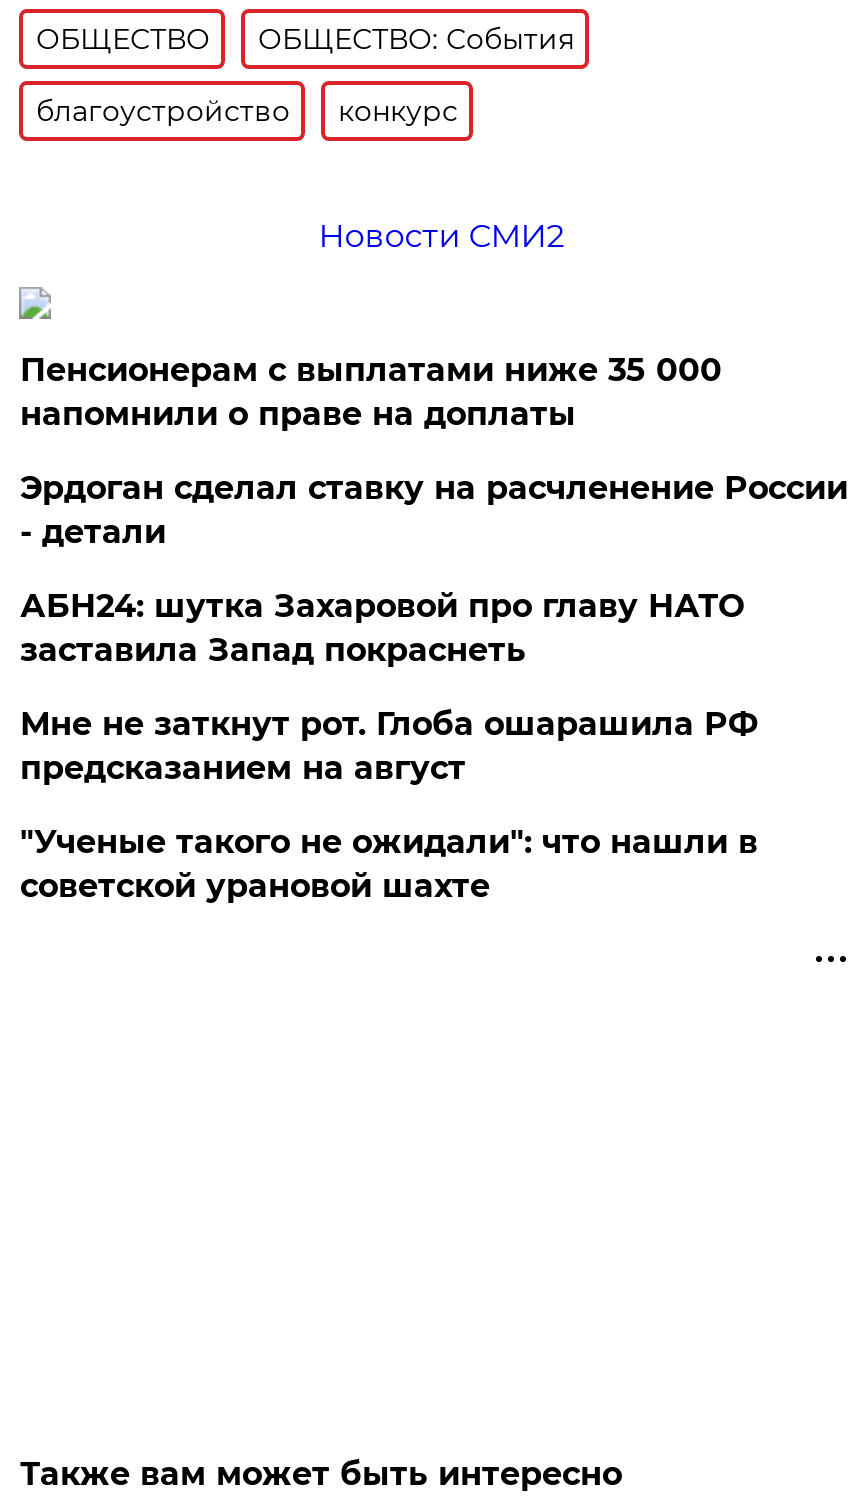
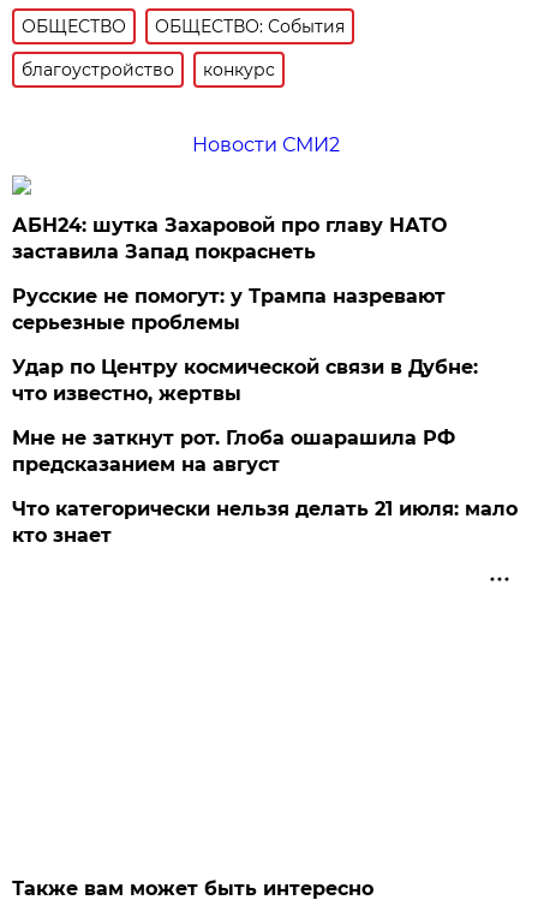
- Пенсионерам с выплатами ниже 35 000
- напомнили о праве на доплаты
- Эрдоган сделал ставку на расчленение России
- - детали

moved up: АБН24: шутка Захаровой про главу НАТО | заставила Запад покраснеть

+ Русские не помогут: у Трампа назревают
+ серьезные проблемы
+ Удар по Центру космической связи в Дубне:
+ что известно, жертвы

- "Ученые такого не ожидали": что нашли в
- советской урановой шахте
+ Что категорически нельзя делать 21 июля: мало
+ кто знает
